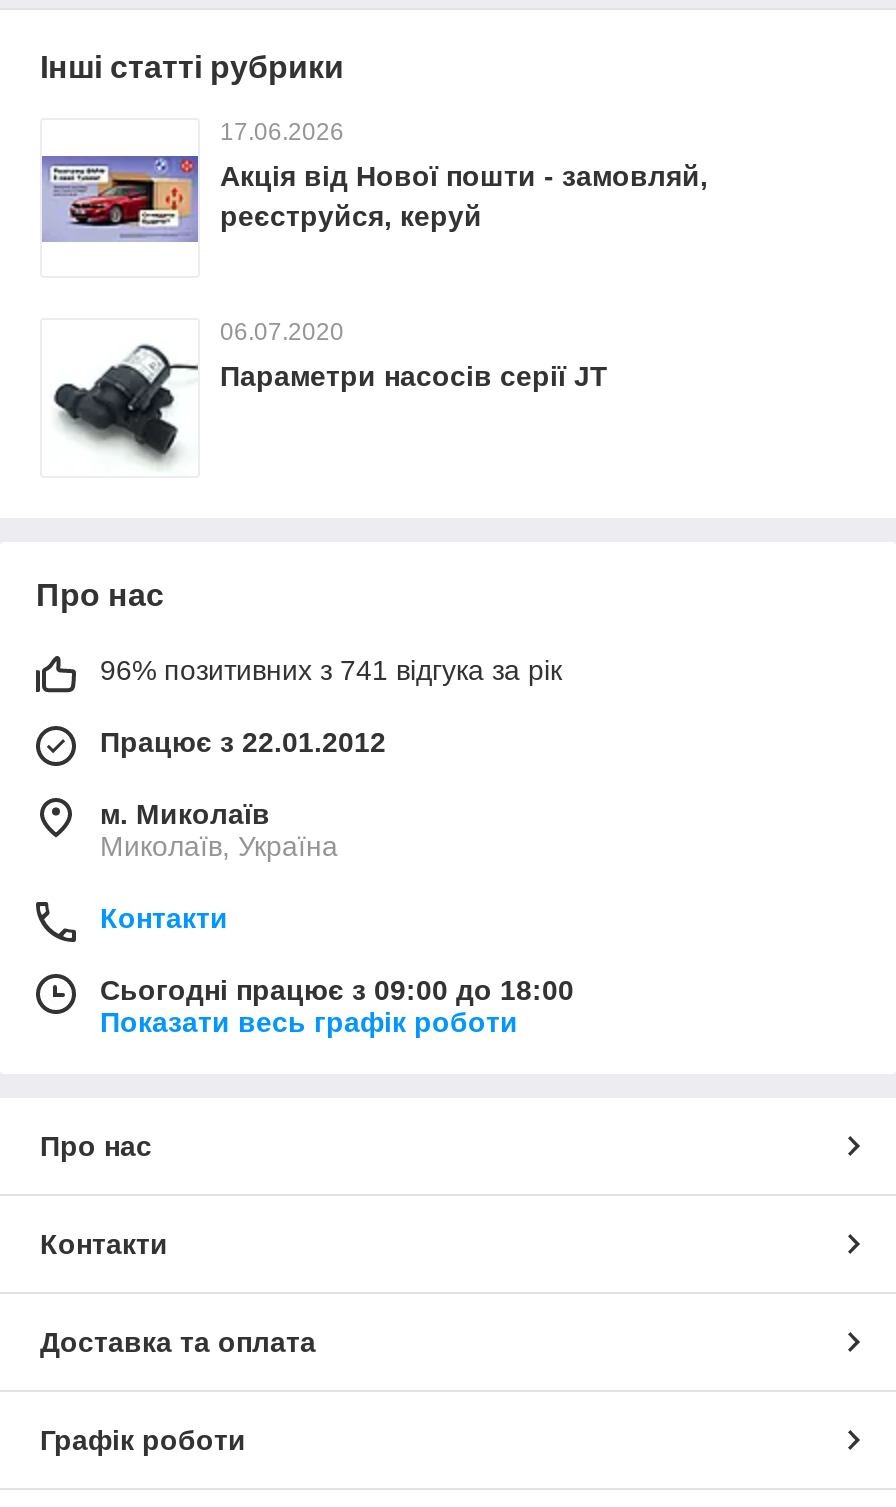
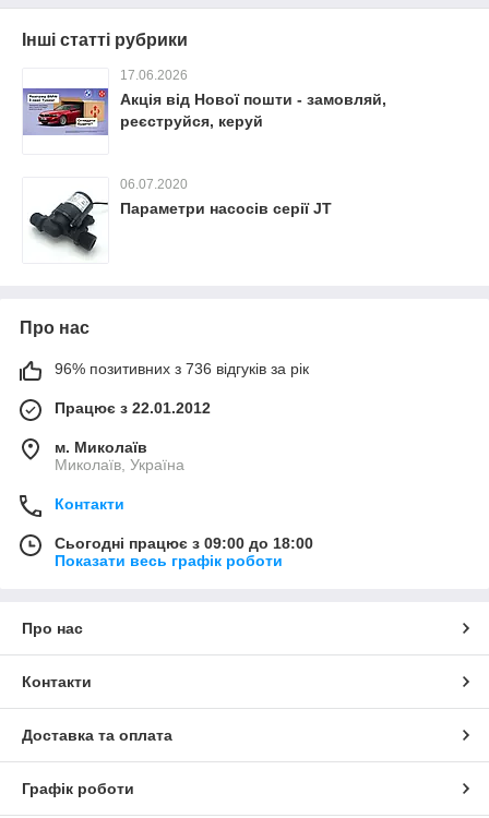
- 96% позитивних з 741 відгука за рік
+ 96% позитивних з 736 відгуків за рік
